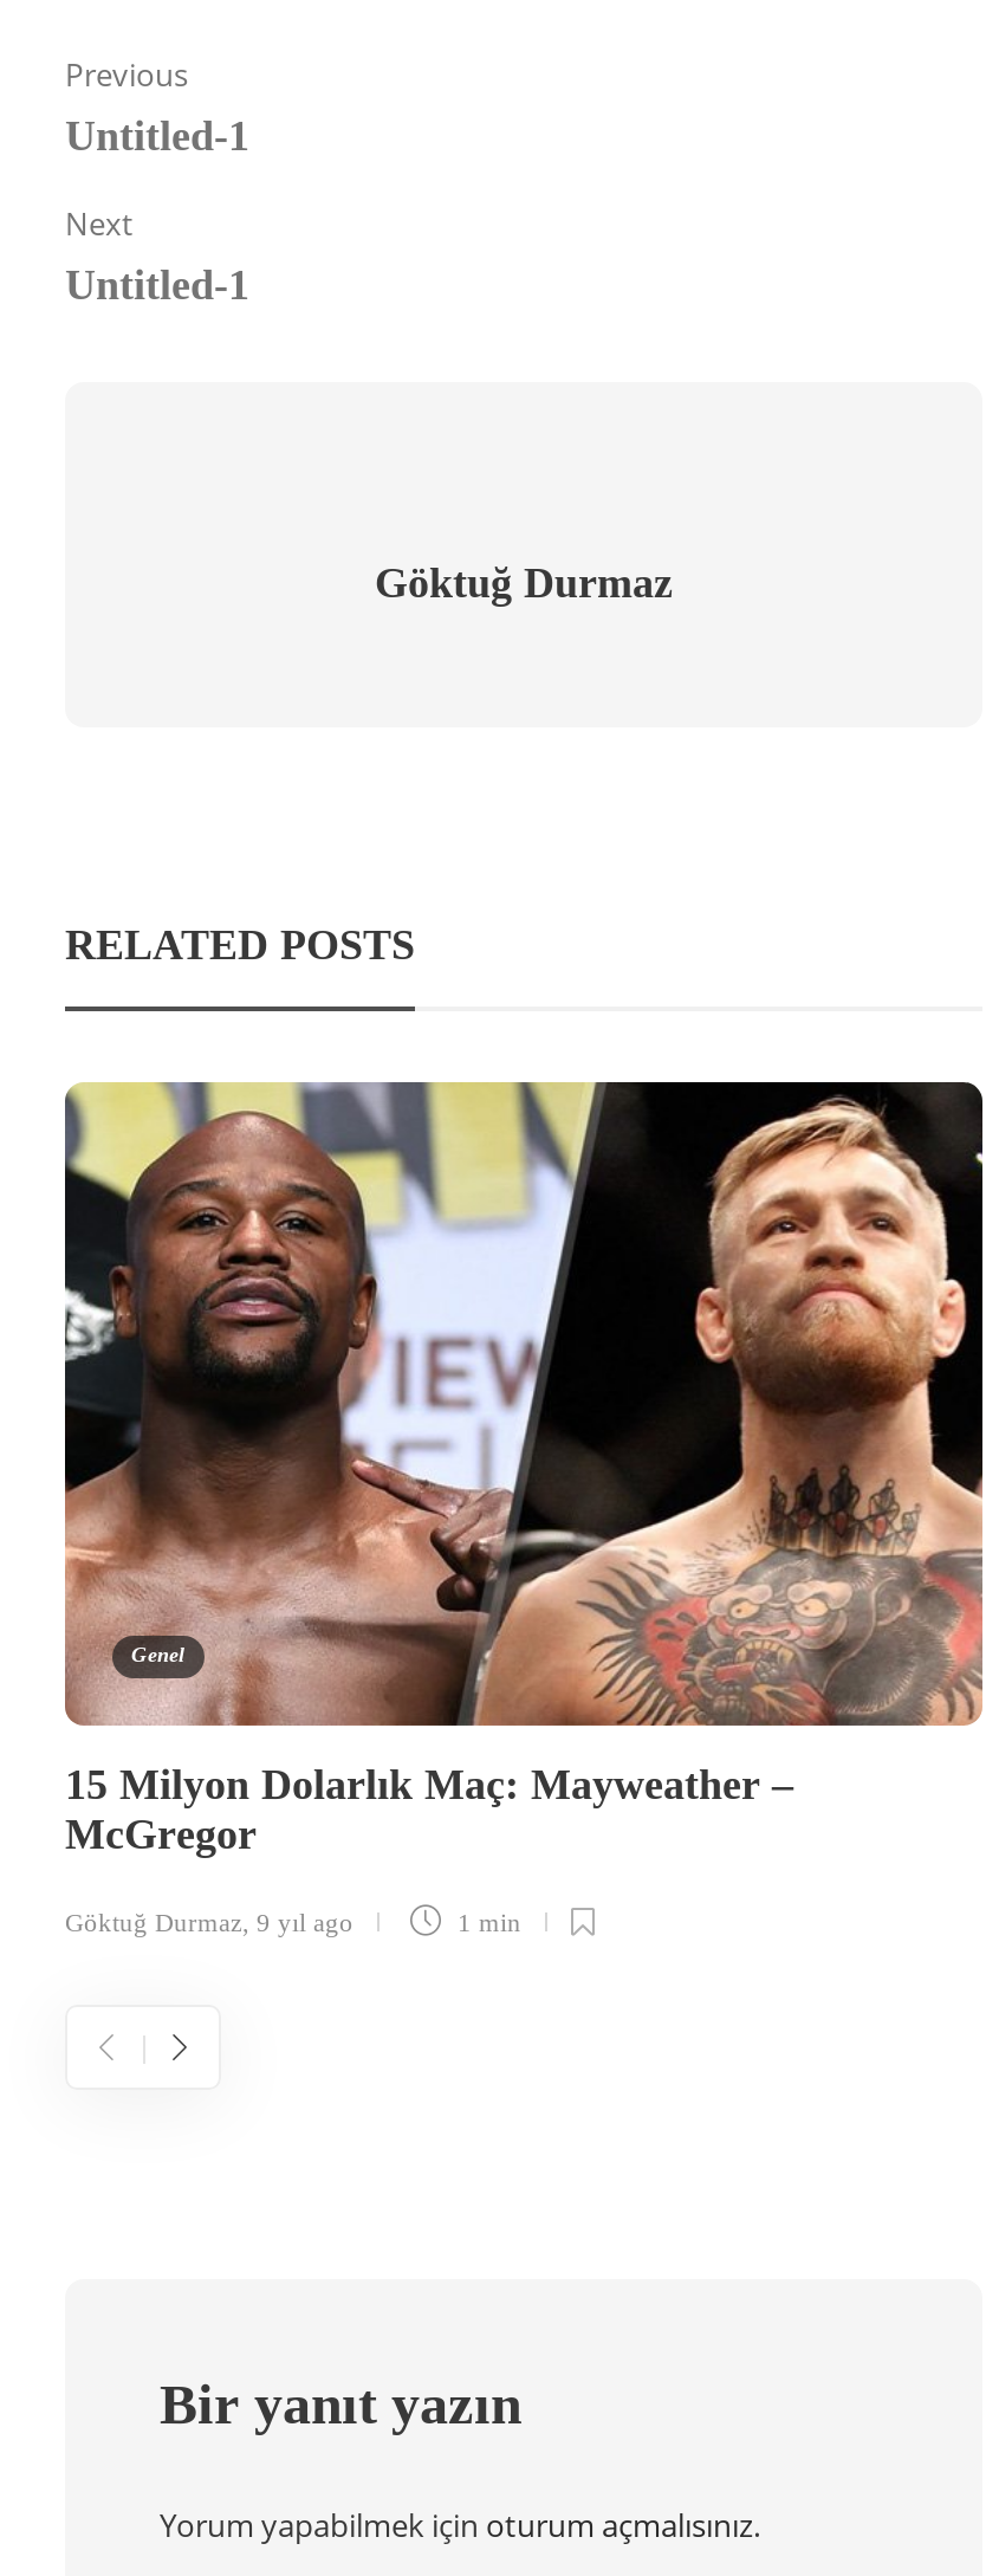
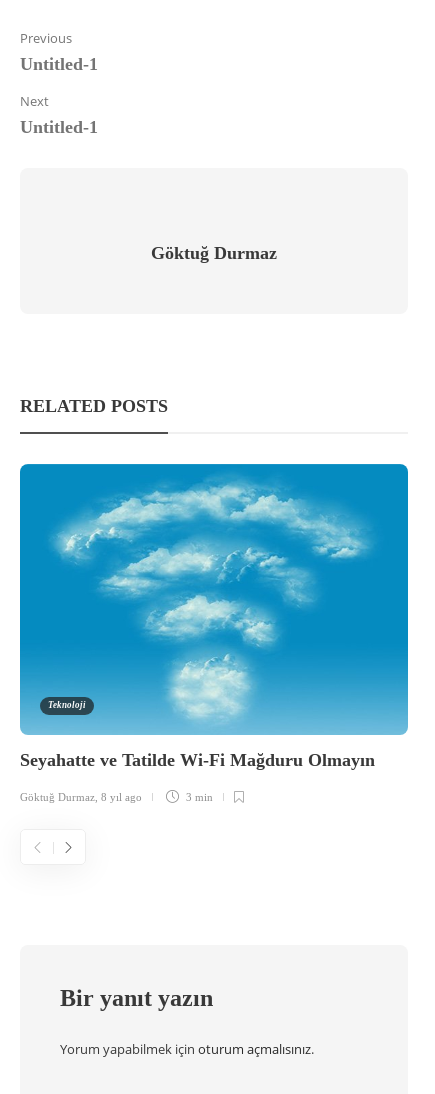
- [image]
- Genel
+ [image]
+ Teknoloji

- 15 Milyon Dolarlık Maç: Mayweather –
- McGregor
+ Seyahatte ve Tatilde Wi-Fi Mağduru Olmayın

- Göktuğ Durmaz, 9 yıl ago
- 1 min
+ Göktuğ Durmaz, 8 yıl ago
+ 3 min
